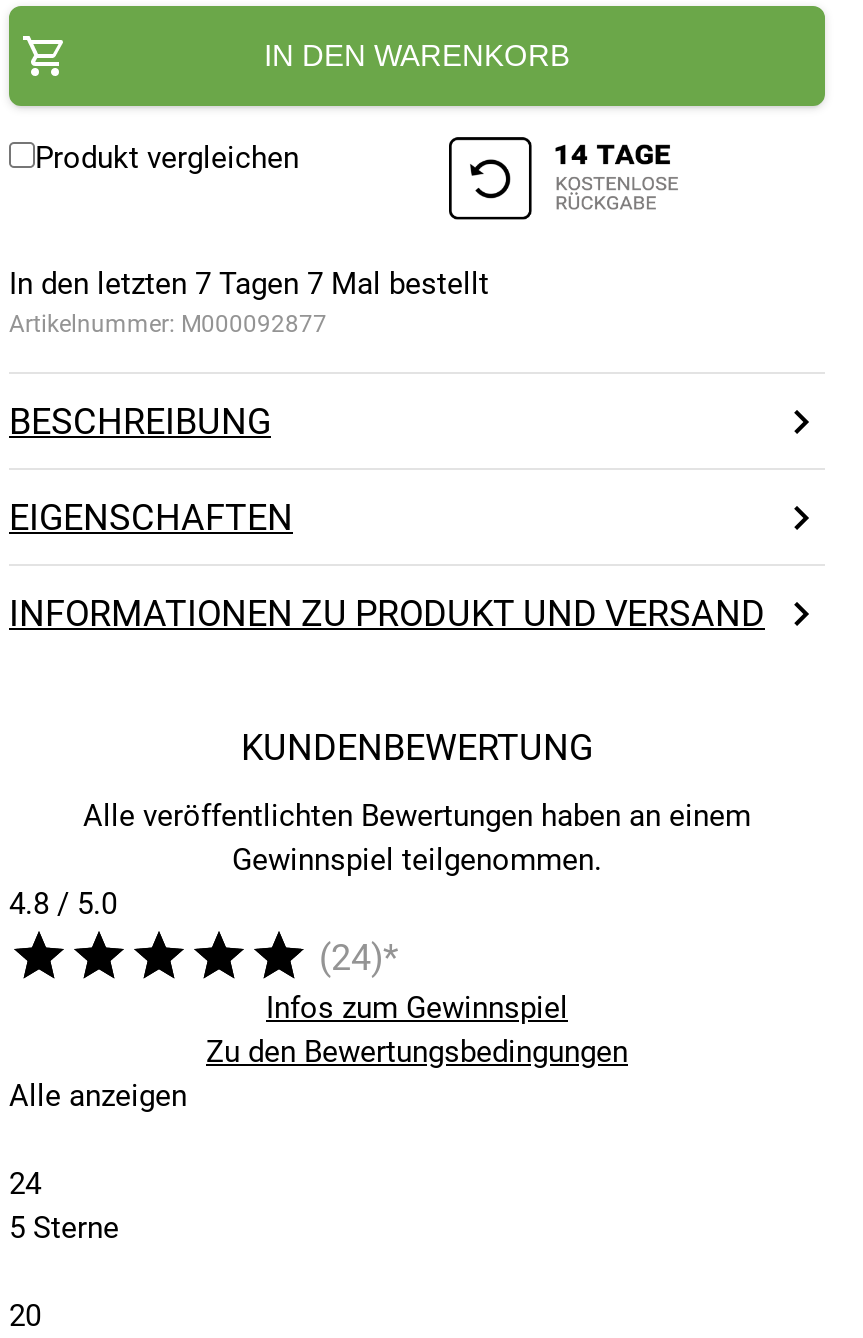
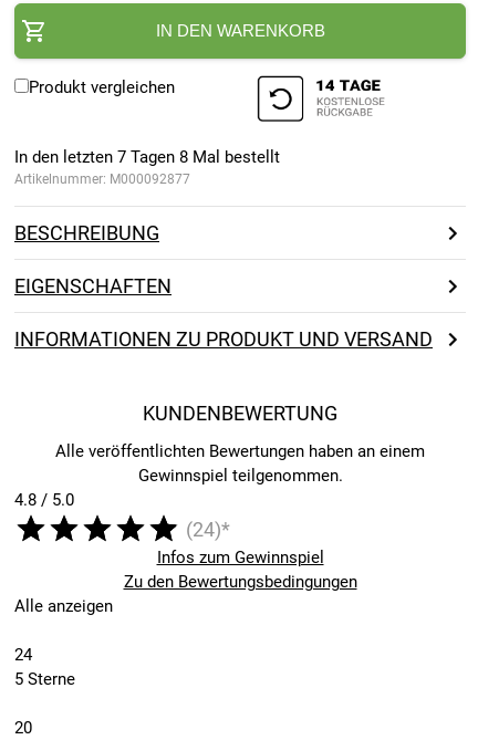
- In den letzten 7 Tagen 7 Mal bestellt
+ In den letzten 7 Tagen 8 Mal bestellt
